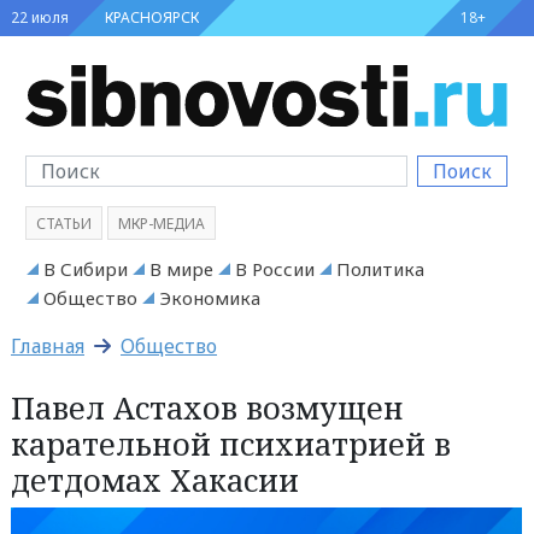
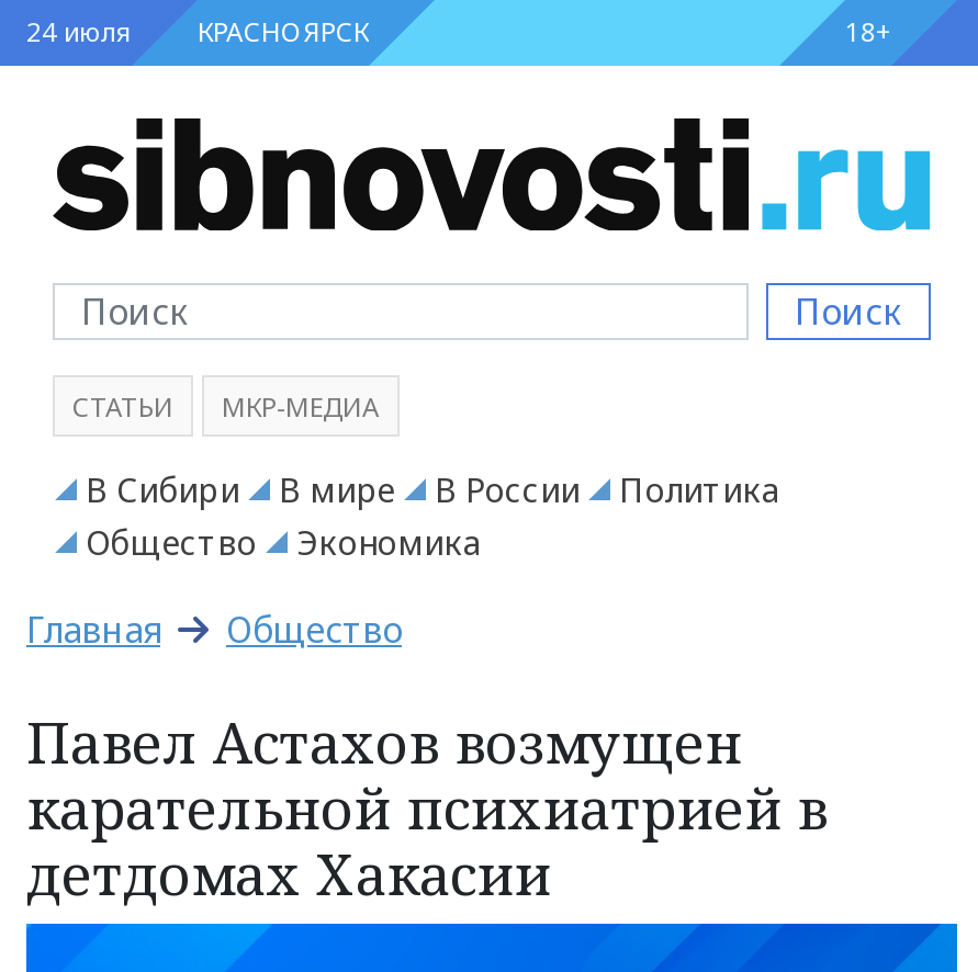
- 22 июля КРАСНОЯРСК
+ 24 июля КРАСНОЯРСК
